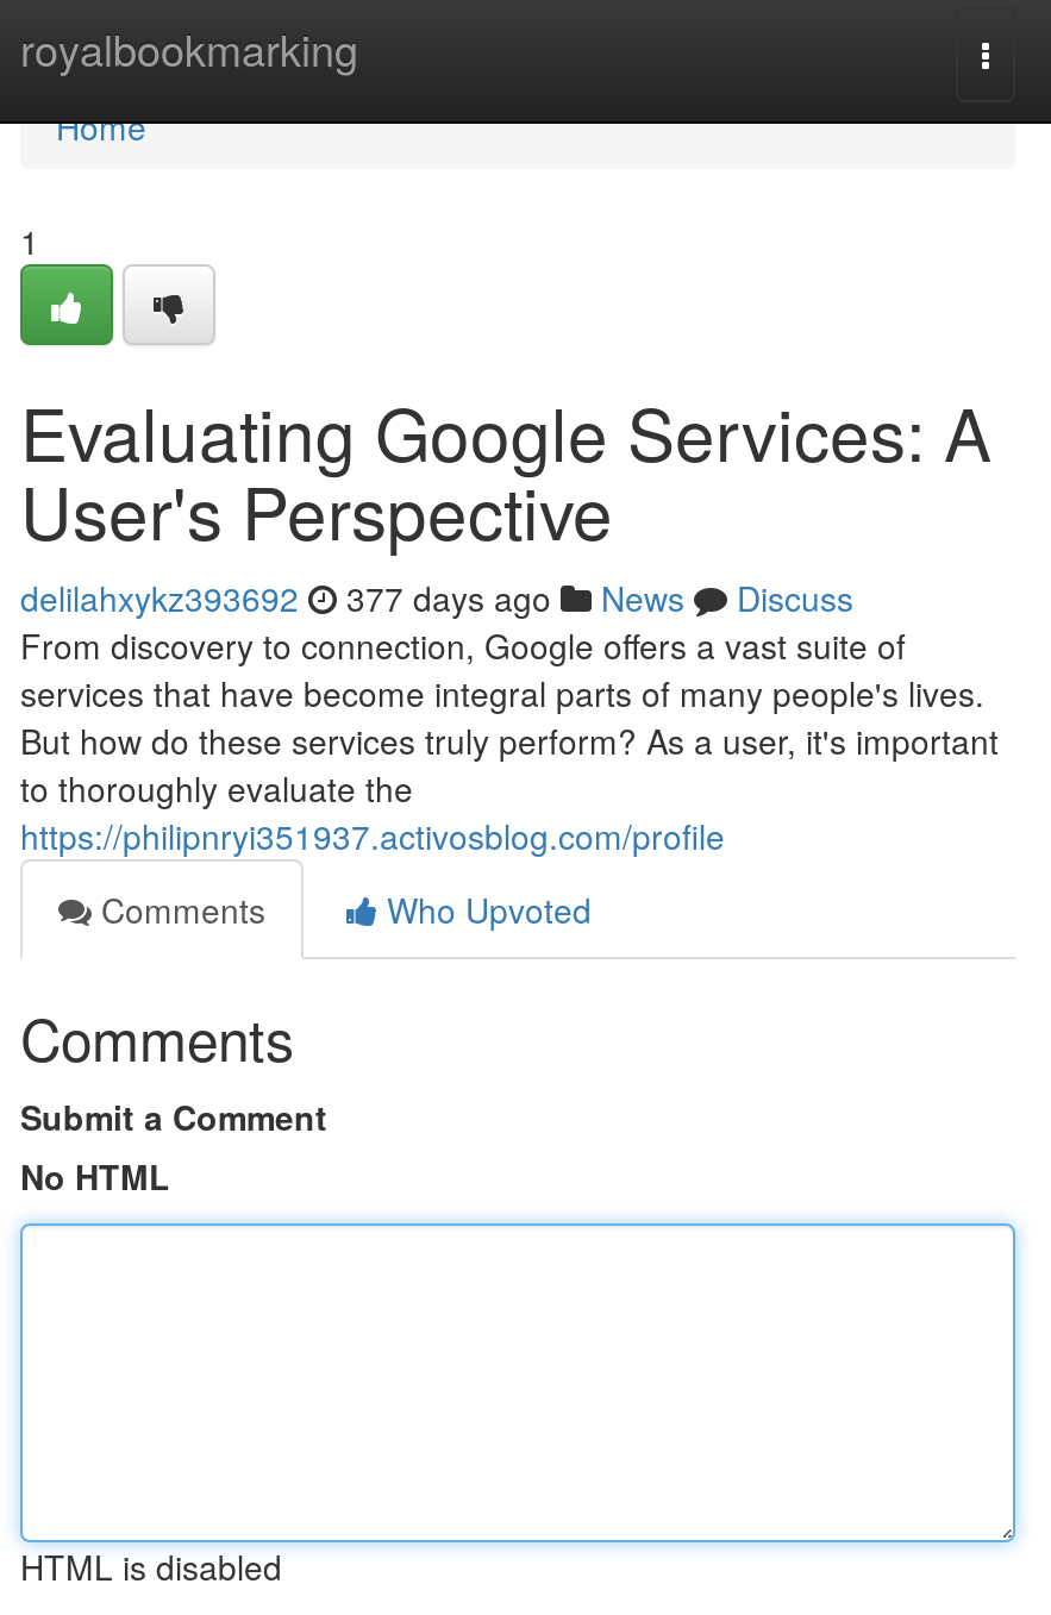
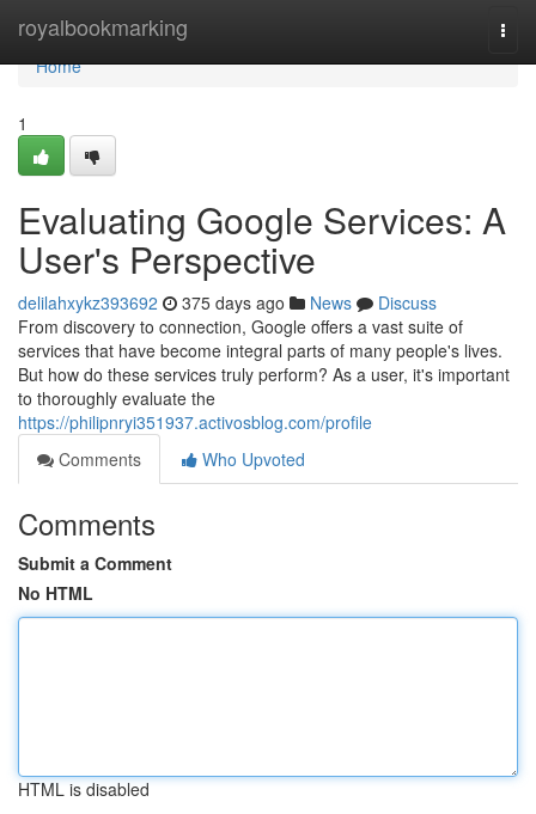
- delilahxykz393692 377 days ago News Discuss
+ delilahxykz393692 375 days ago News Discuss
